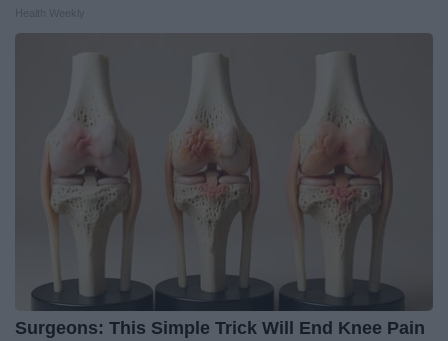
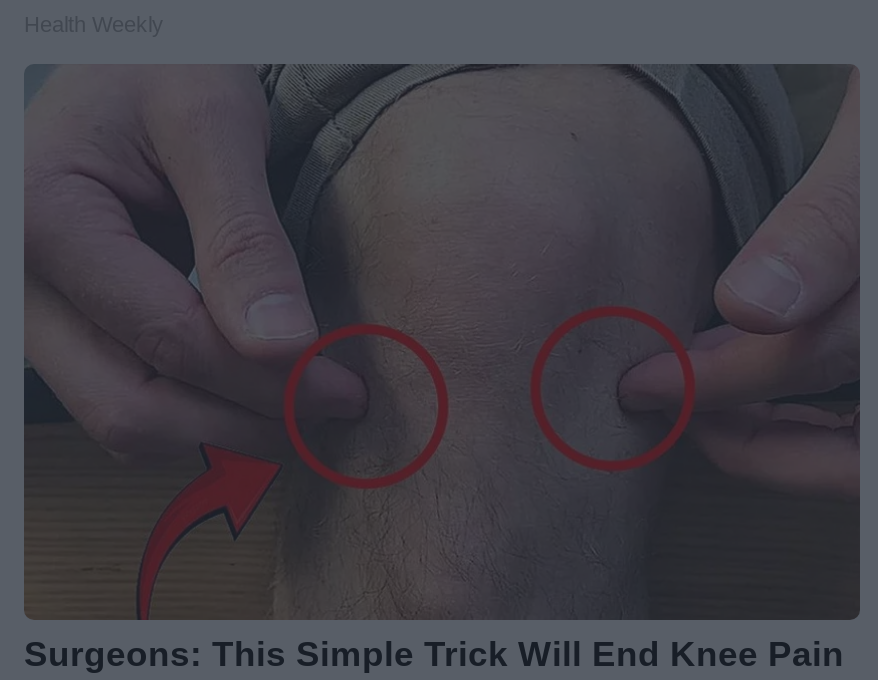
- [image]
+ [image]
